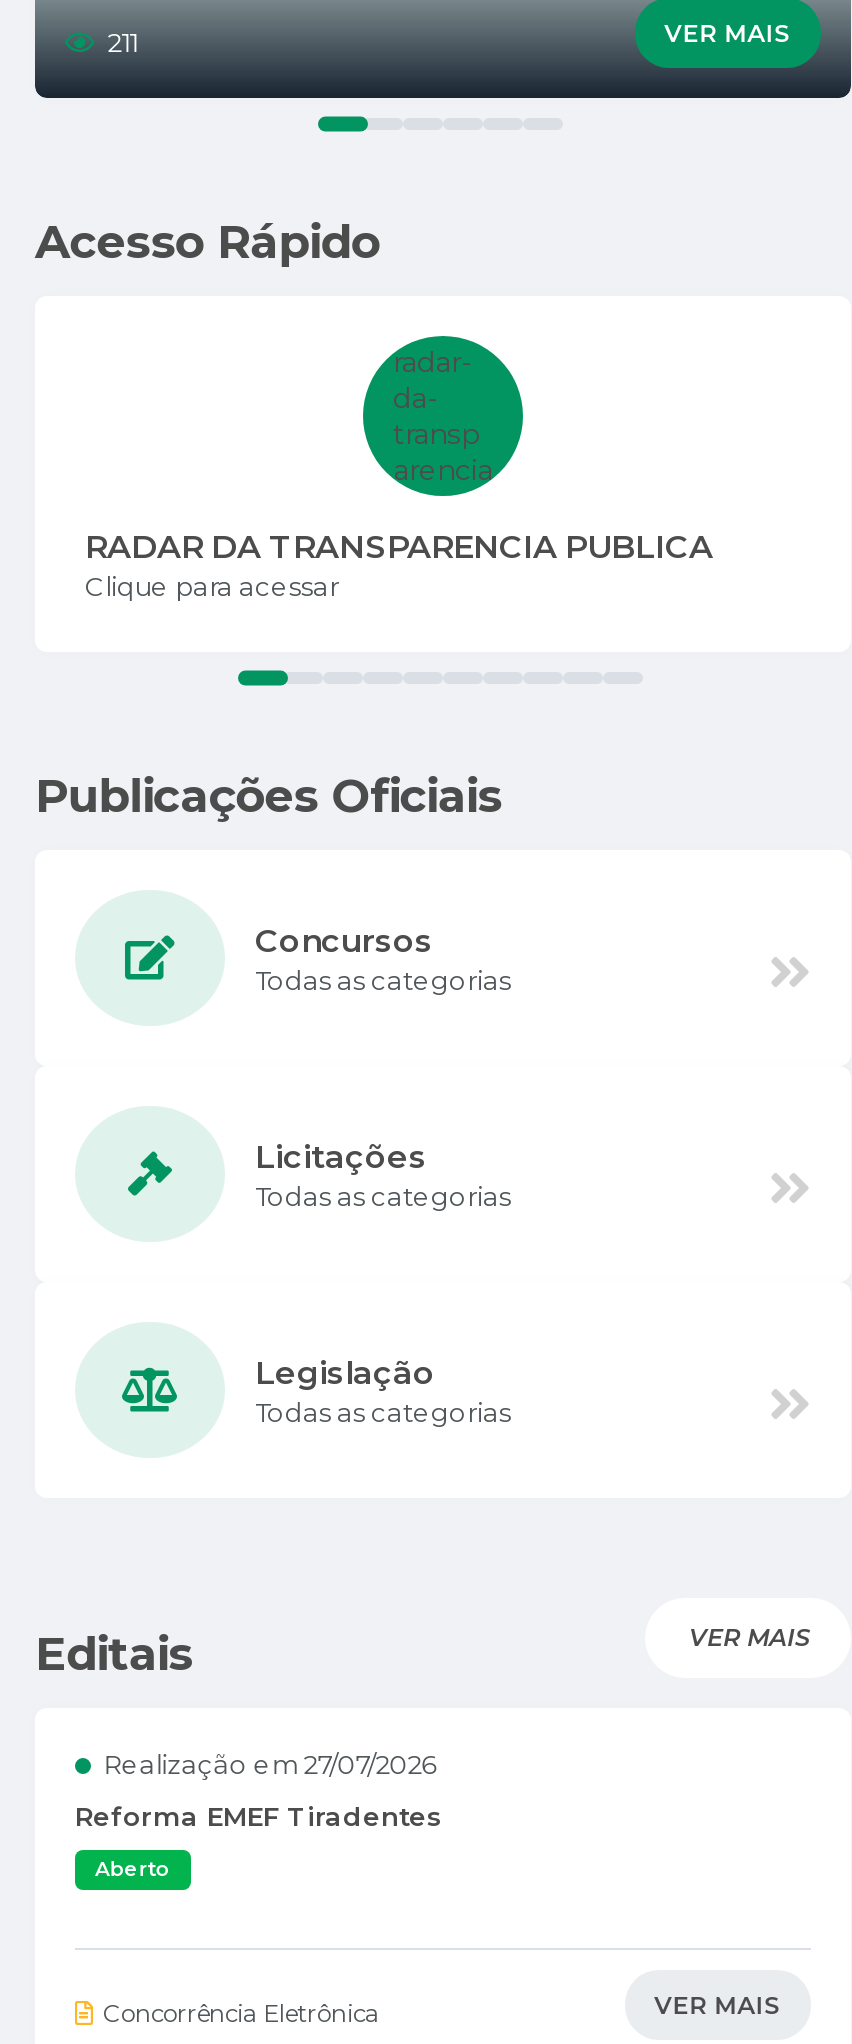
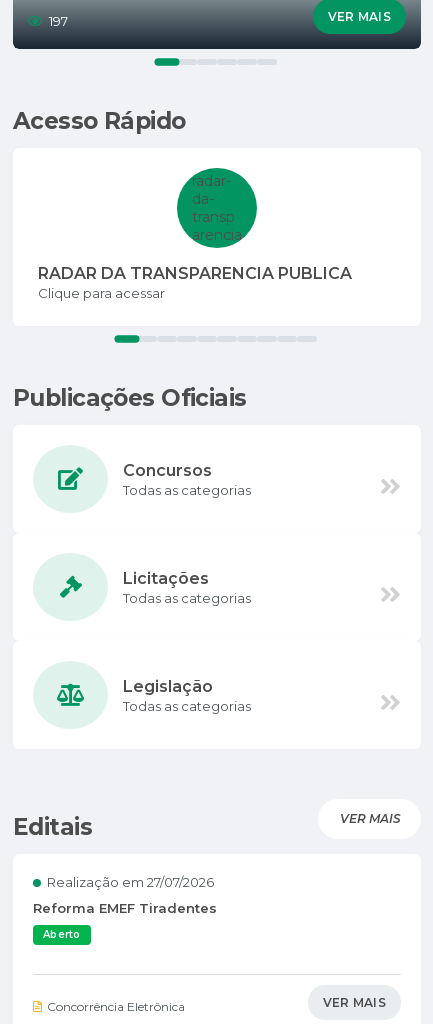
- 211
+ 197
